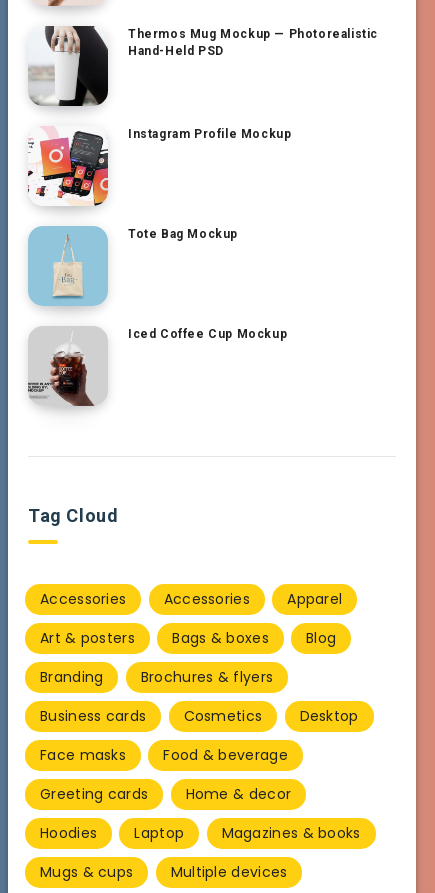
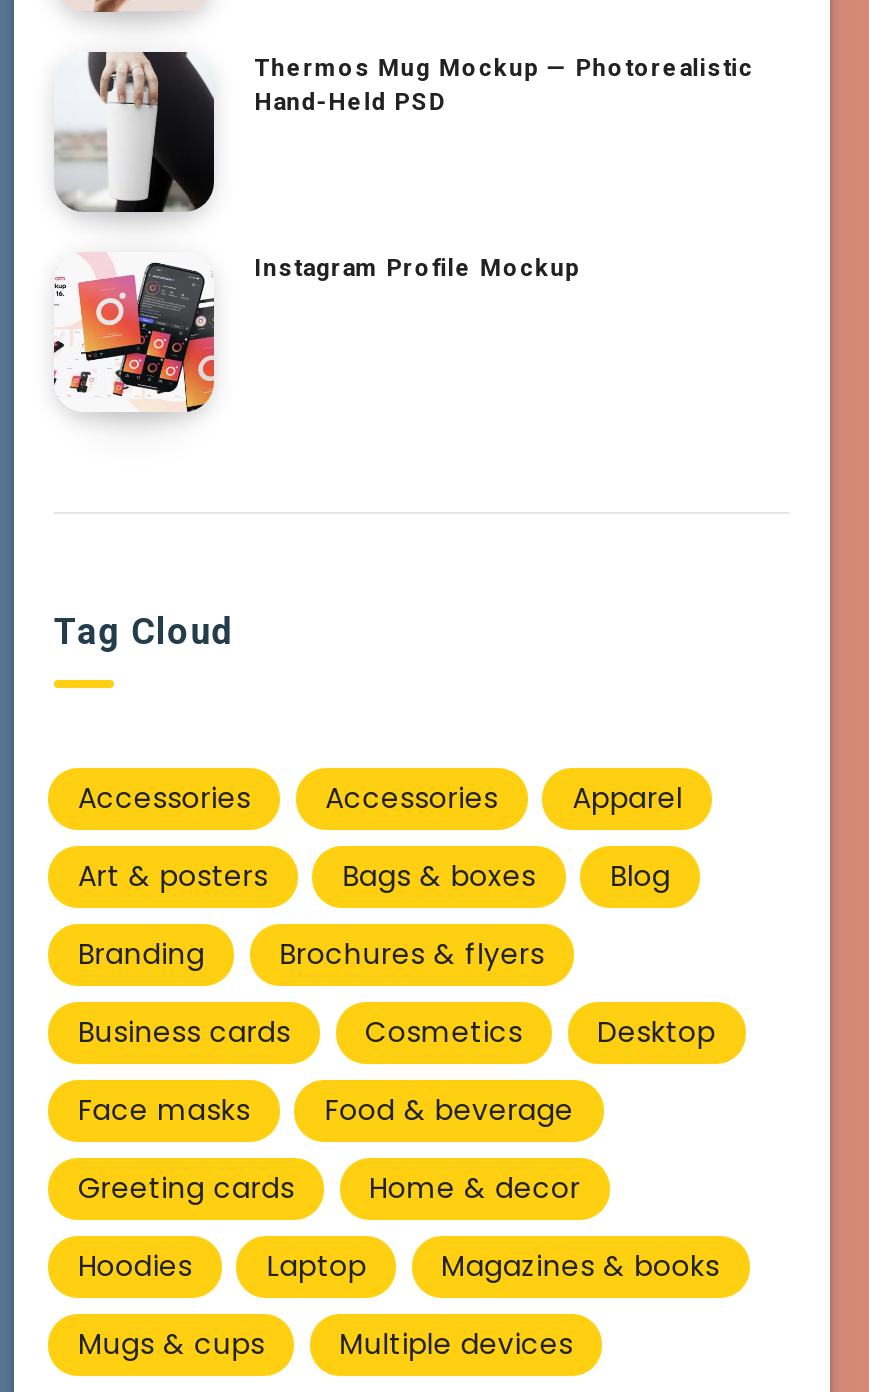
- [image]
- Tote Bag Mockup

- [image]
- Iced Coffee Cup Mockup
